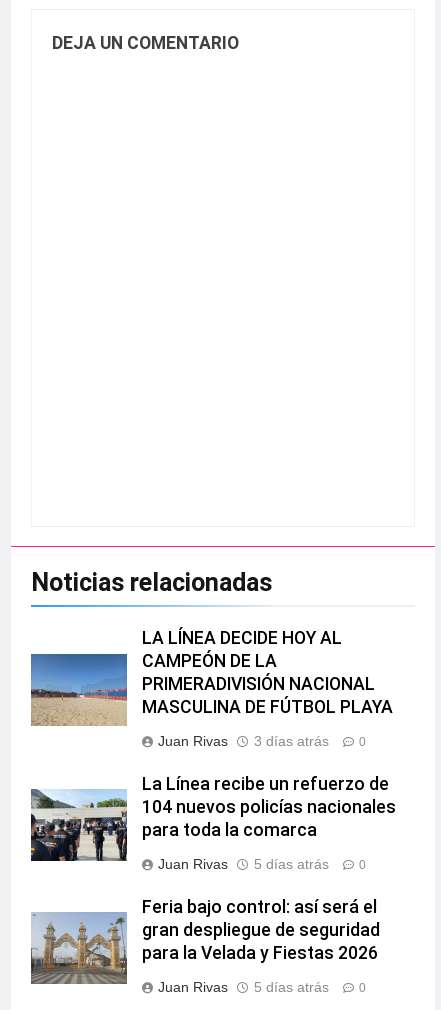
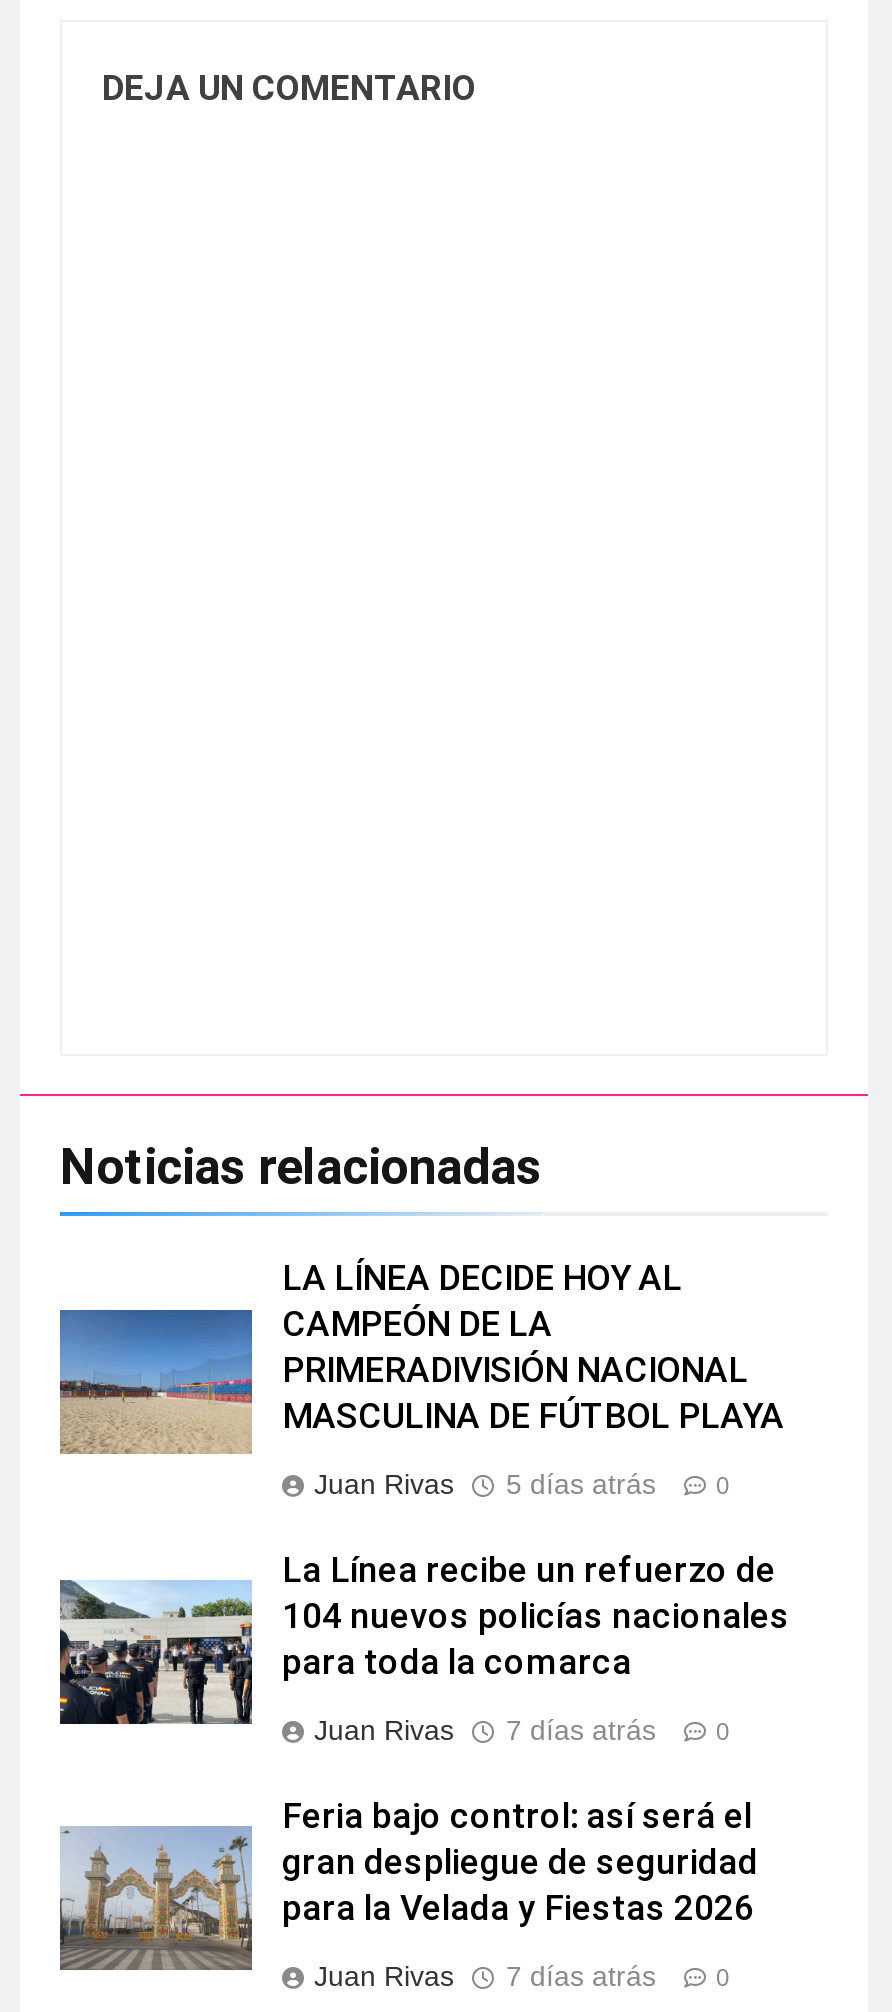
- Juan Rivas 3 días atrás
+ Juan Rivas 5 días atrás

- Juan Rivas 5 días atrás
+ Juan Rivas 7 días atrás

- Juan Rivas 5 días atrás
+ Juan Rivas 7 días atrás
